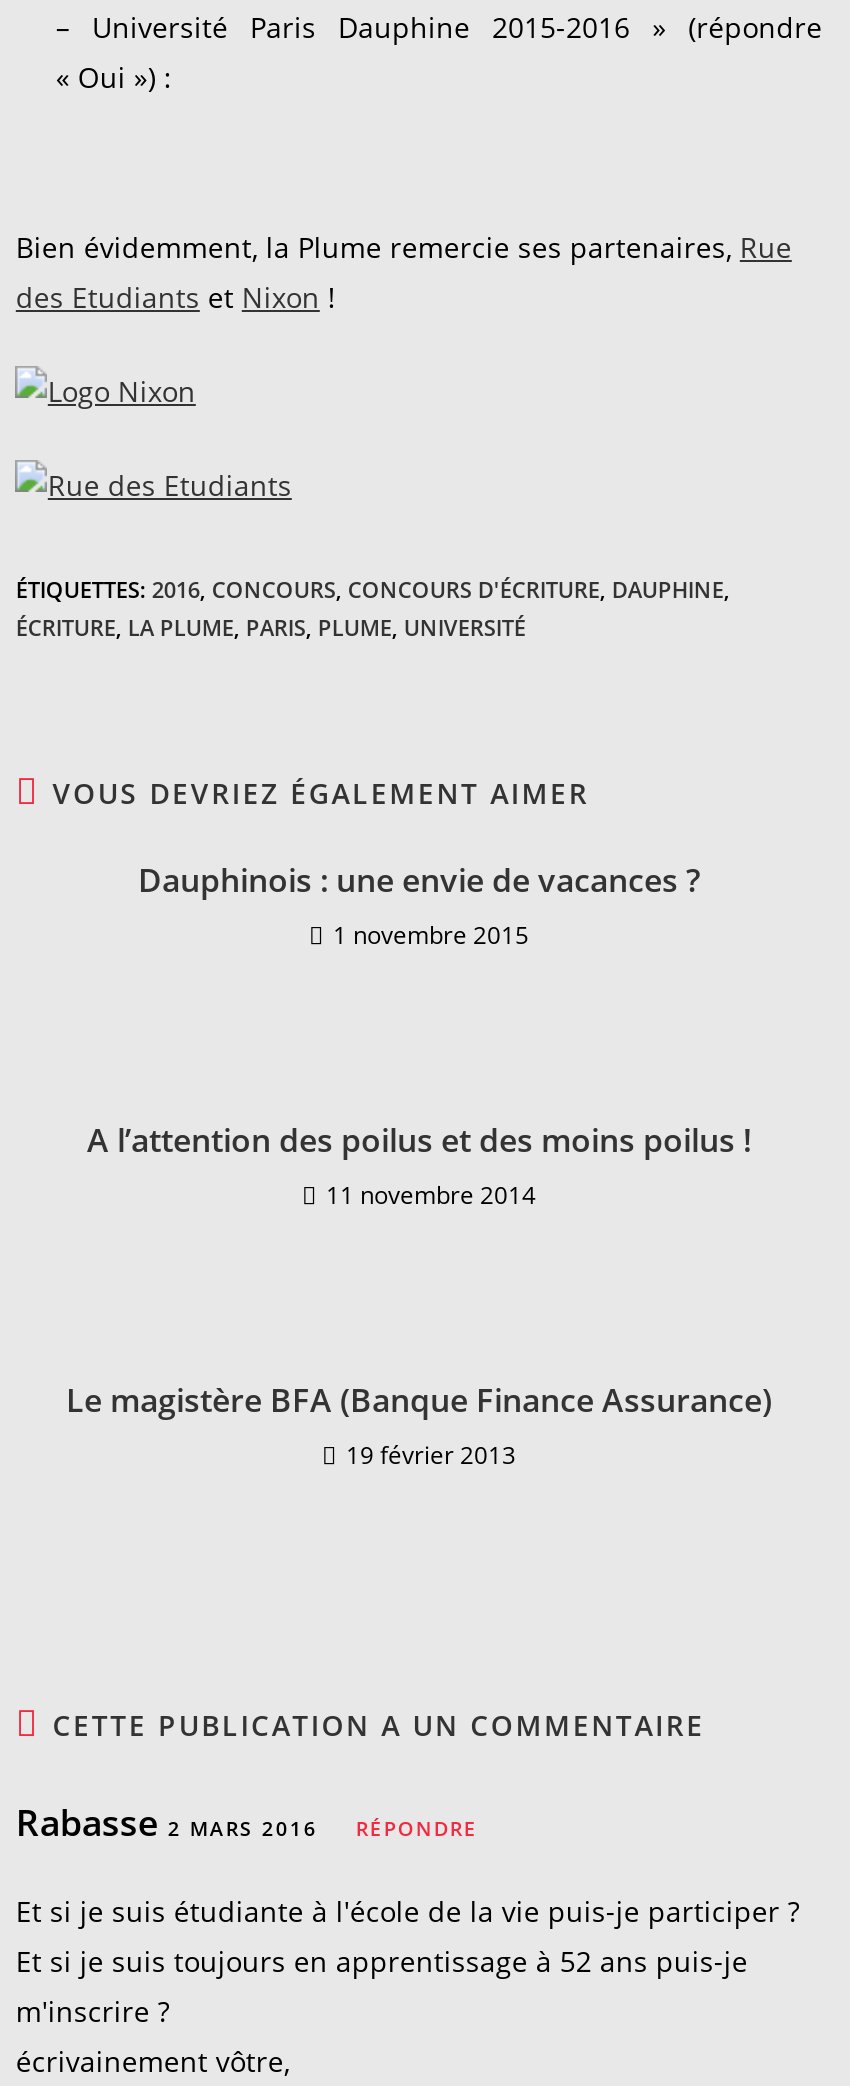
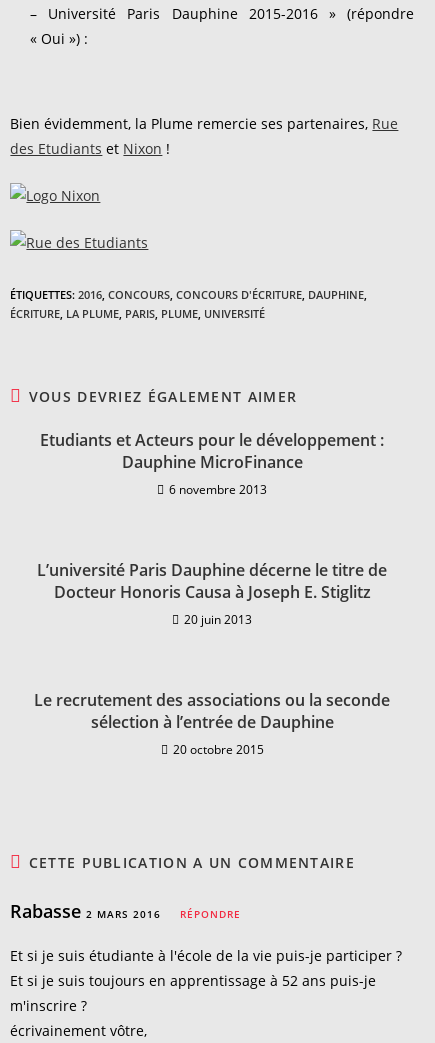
- Dauphinois : une envie de vacances ?
- 1 novembre 2015
+ Etudiants et Acteurs pour le développement :
+ Dauphine MicroFinance
+ 6 novembre 2013

- A l’attention des poilus et des moins poilus !
- 11 novembre 2014
+ L’université Paris Dauphine décerne le titre de
+ Docteur Honoris Causa à Joseph E. Stiglitz
+ 20 juin 2013

- Le magistère BFA (Banque Finance Assurance)
- 19 février 2013
+ Le recrutement des associations ou la seconde
+ sélection à l’entrée de Dauphine
+ 20 octobre 2015
